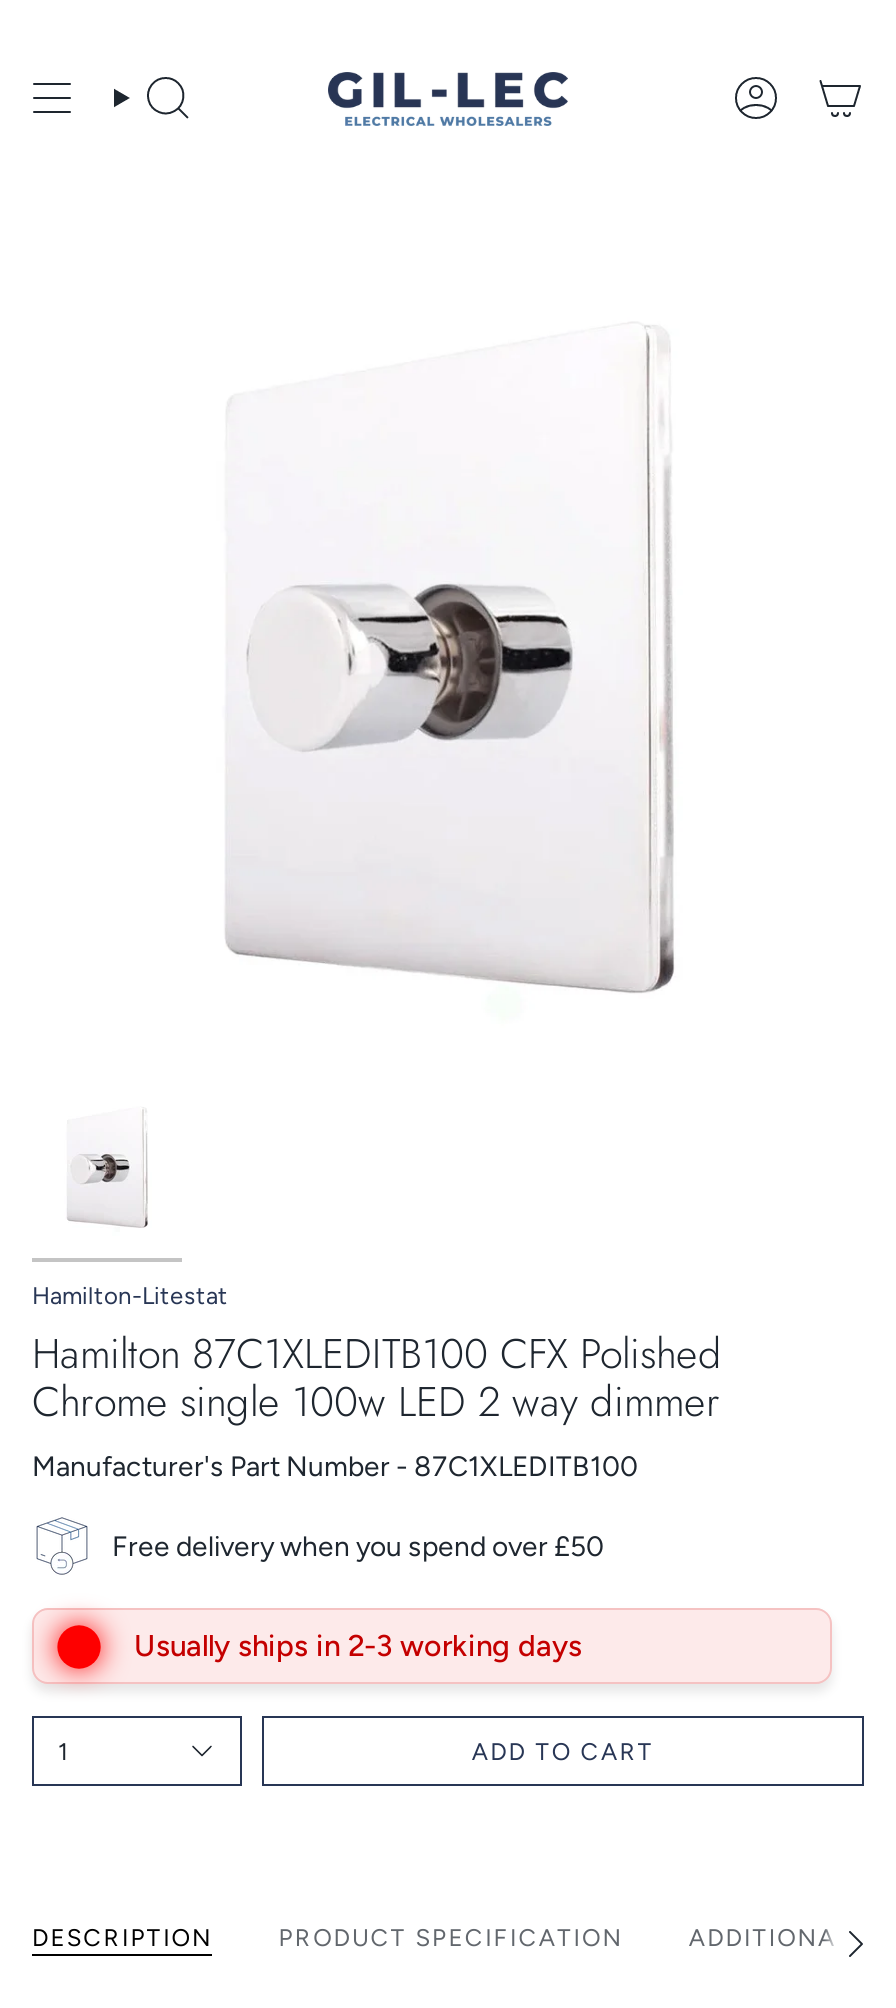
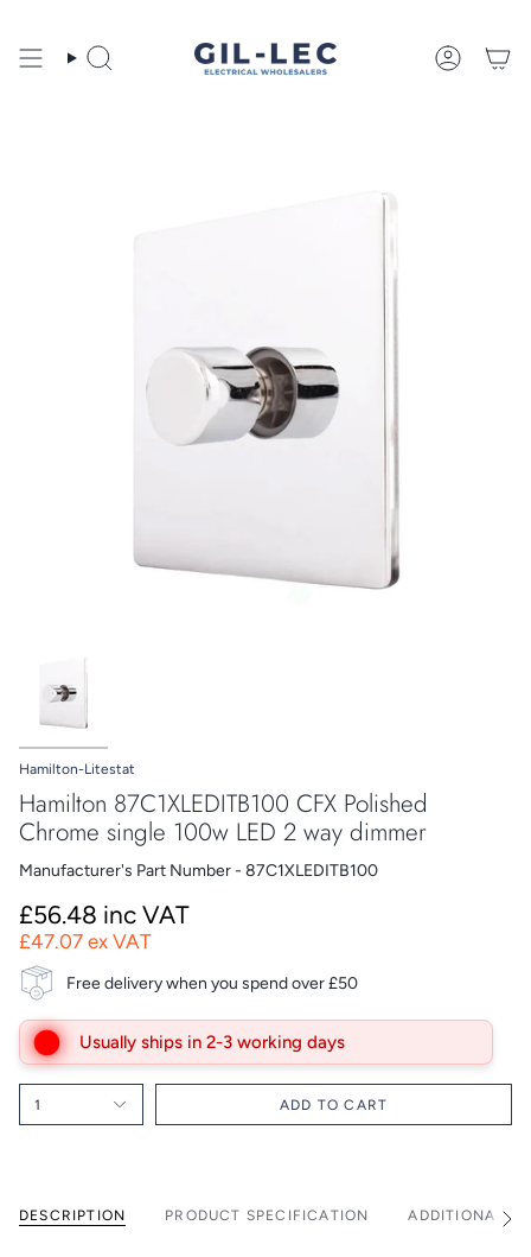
+ £56.48 inc VAT
+ £47.07 ex VAT
